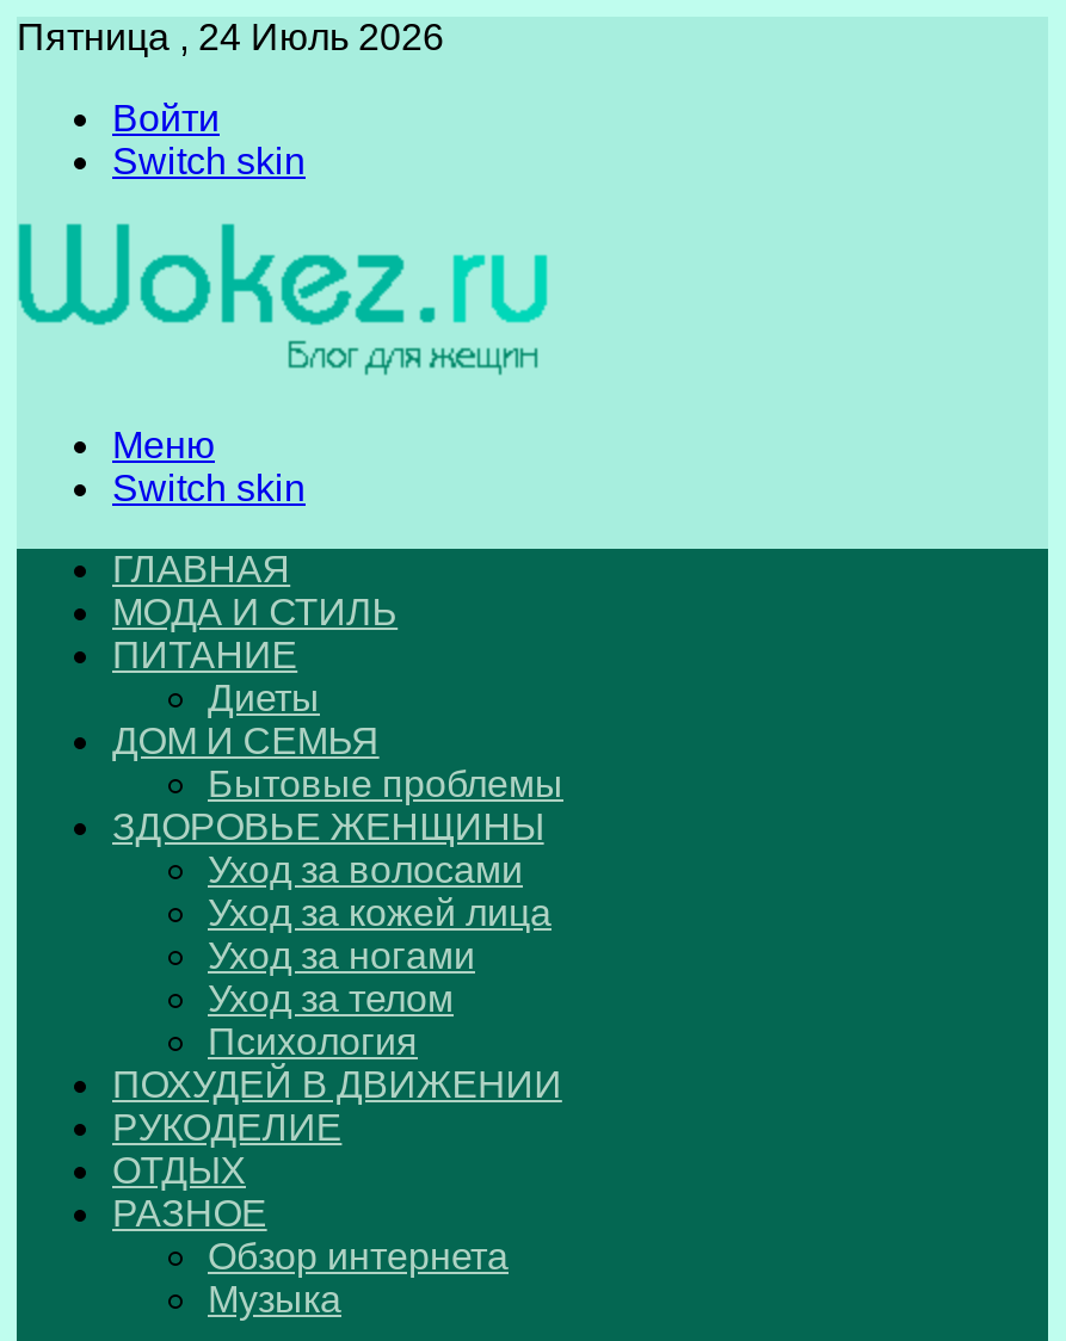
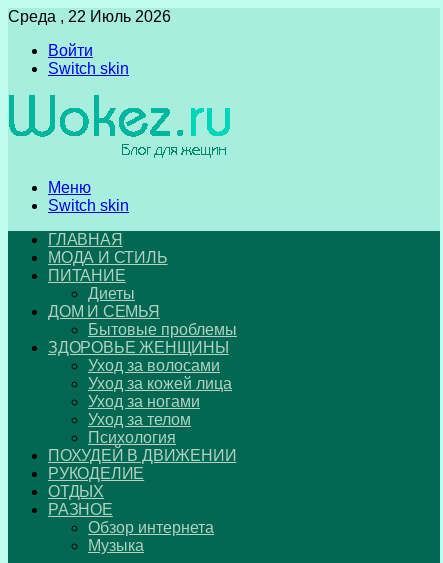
- Пятница , 24 Июль 2026
+ Среда , 22 Июль 2026
